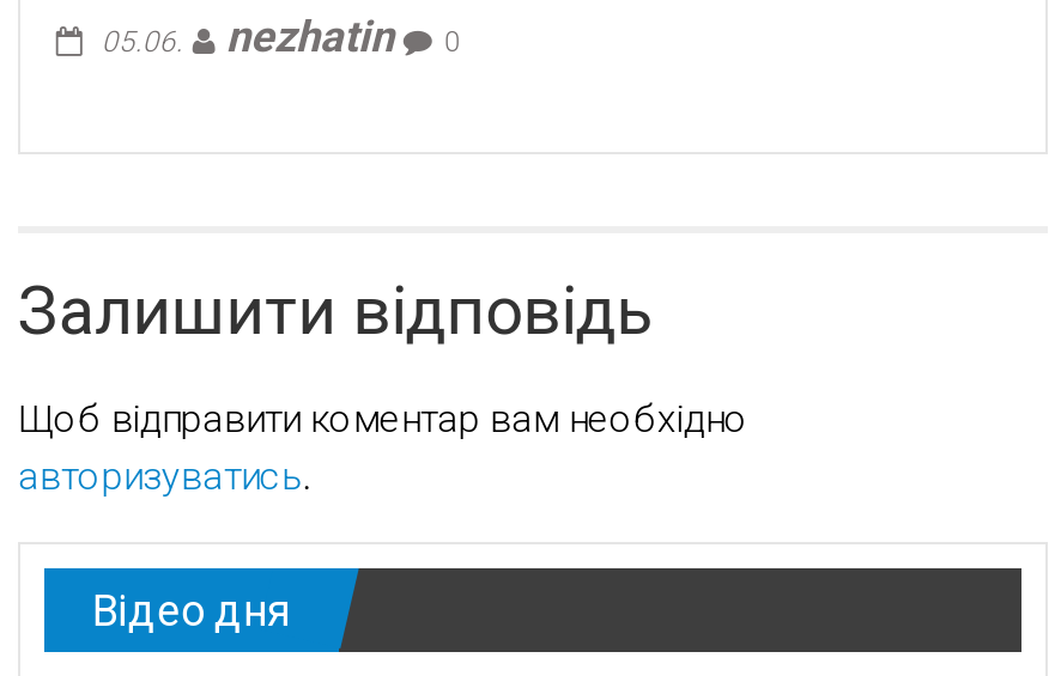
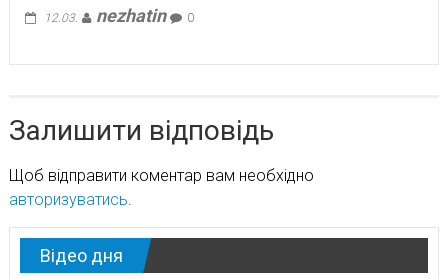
- 05.06. nezhatin 0
+ 12.03. nezhatin 0
